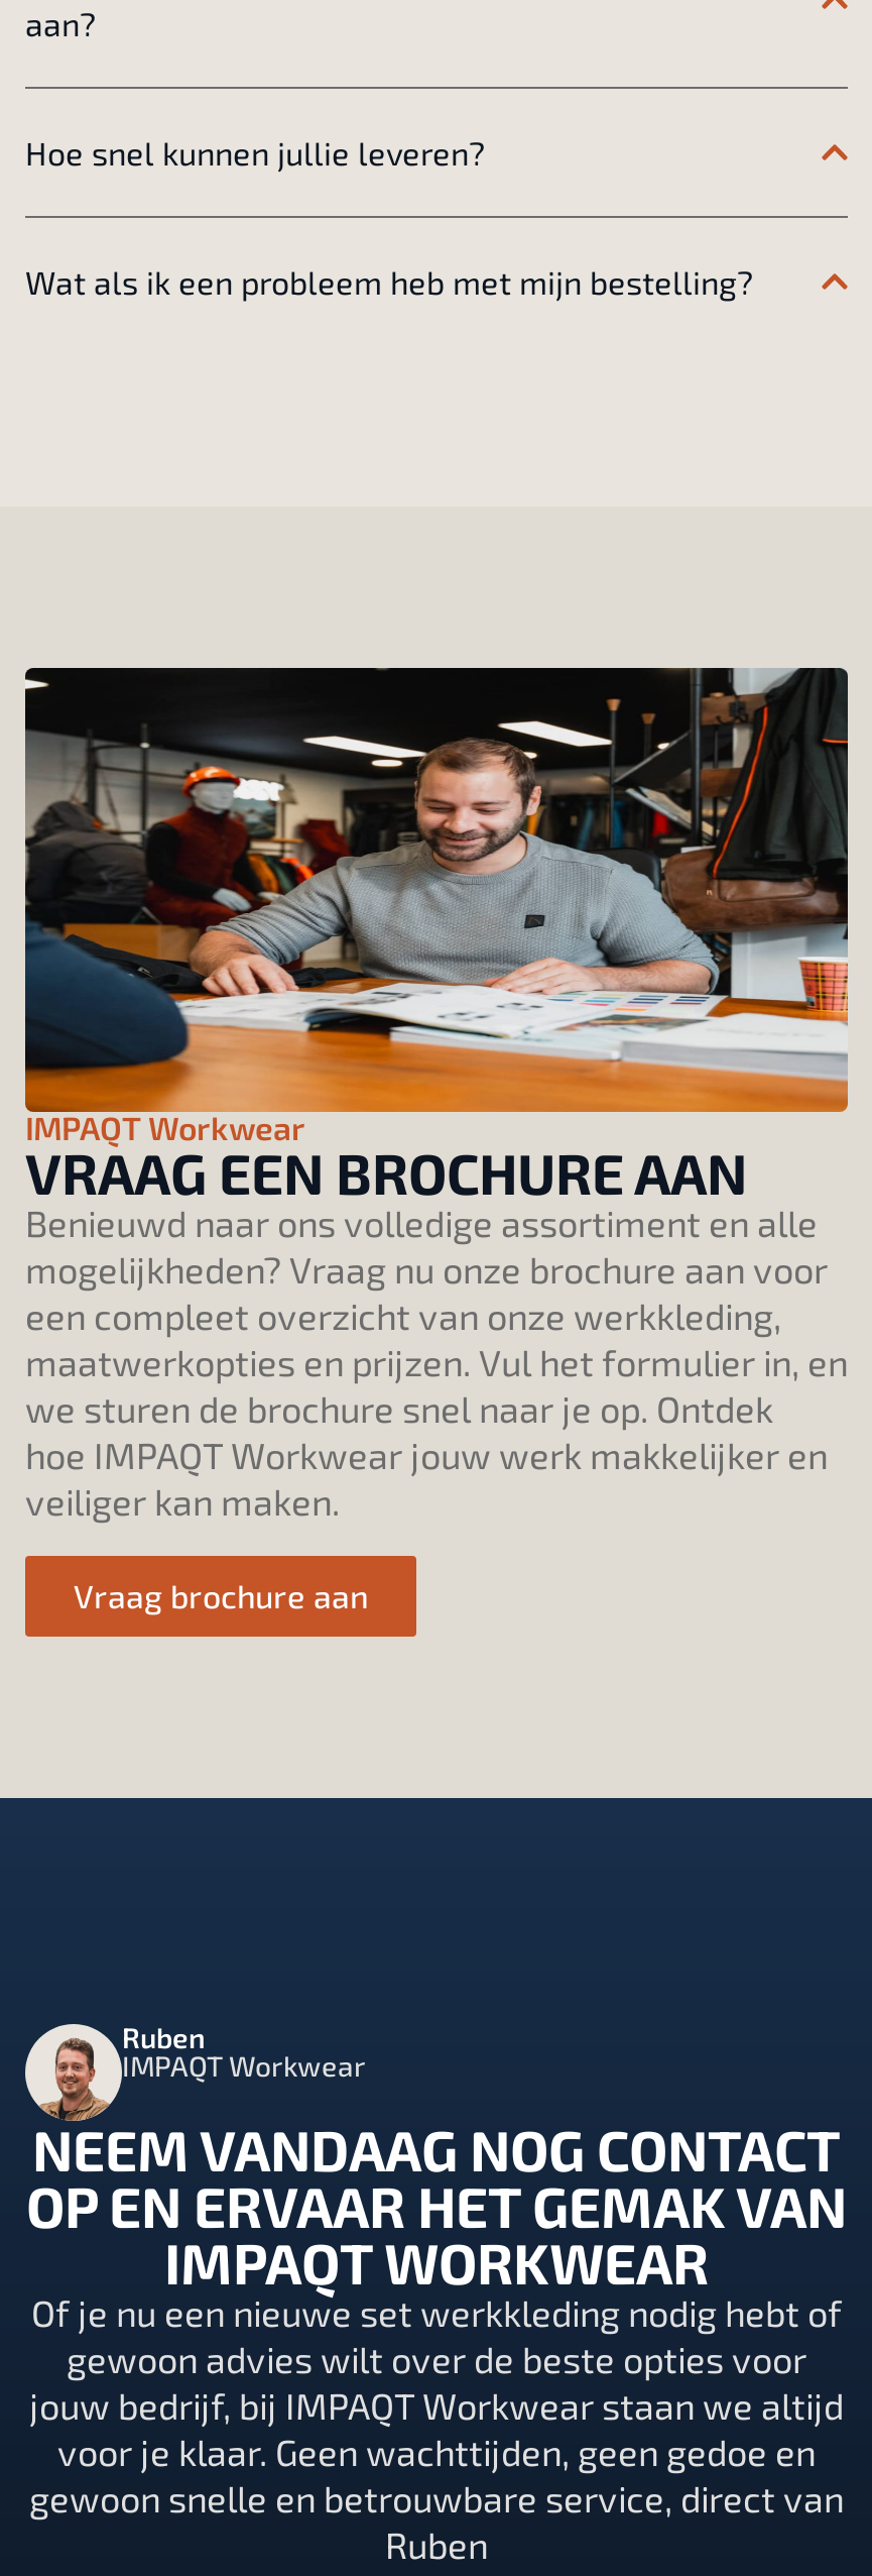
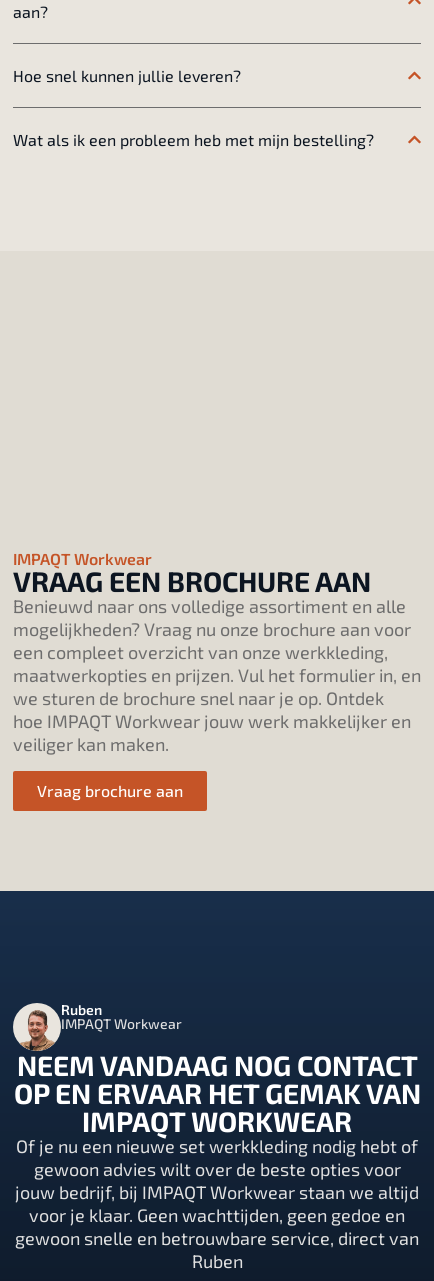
- [image]
